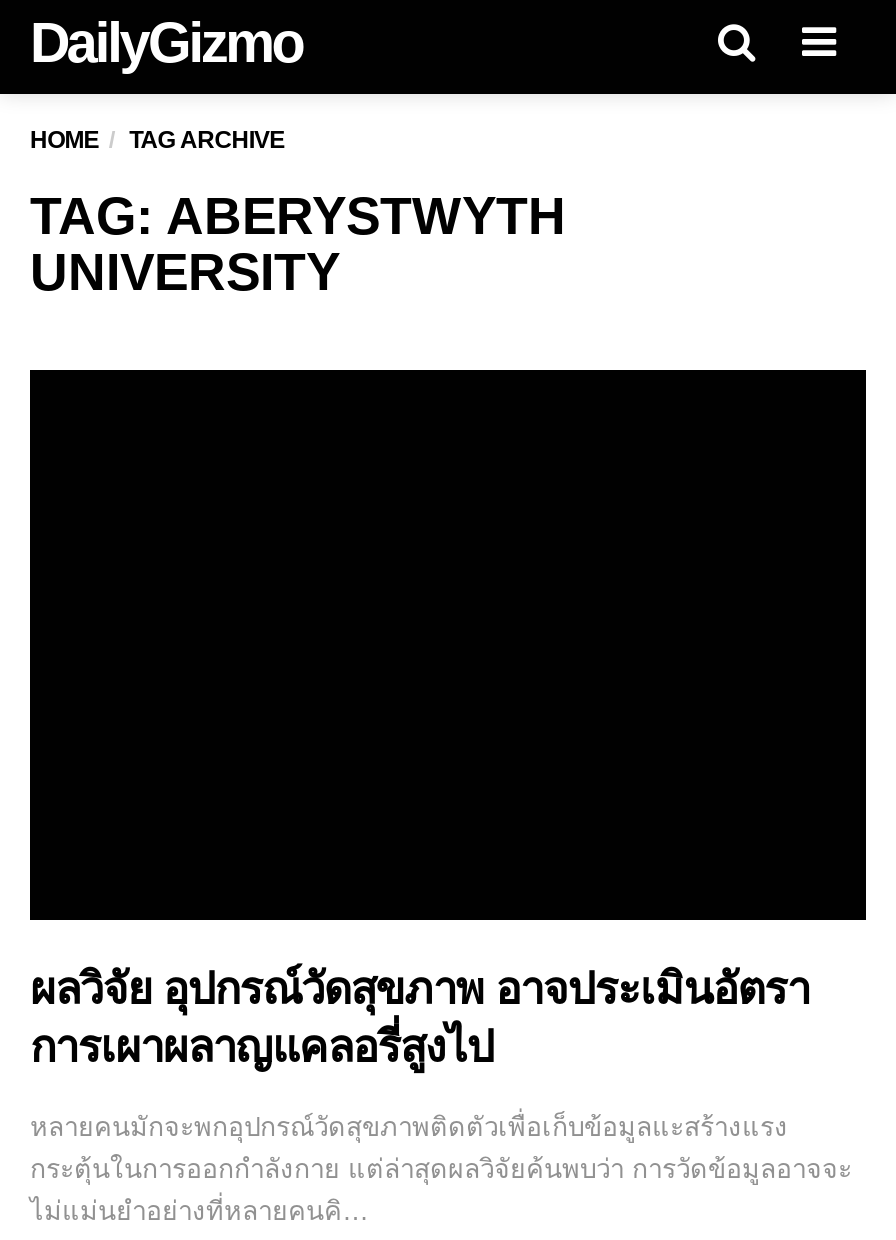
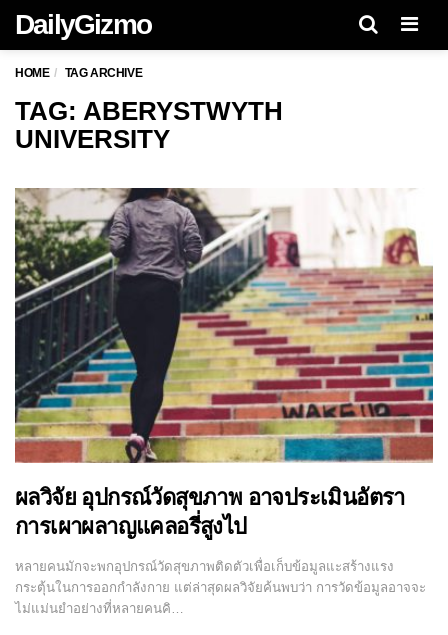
+ [image]
